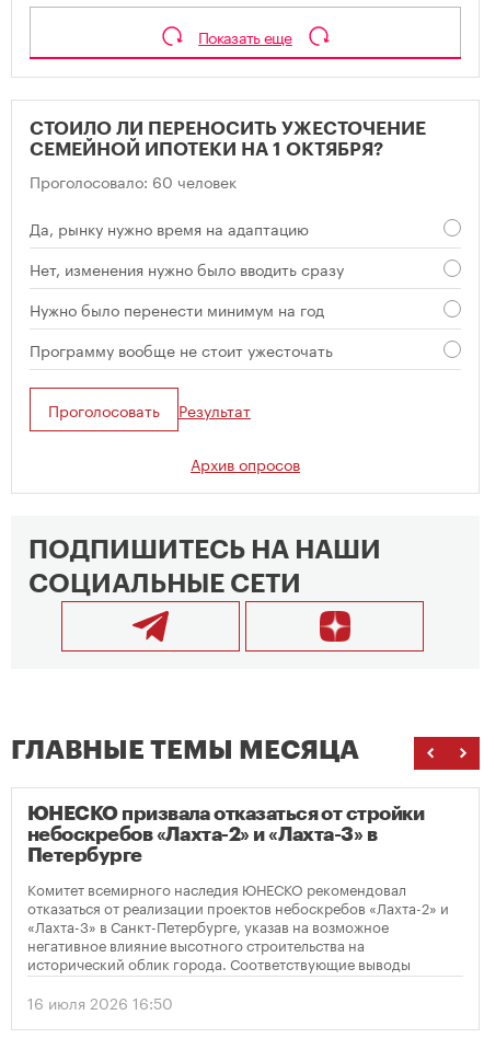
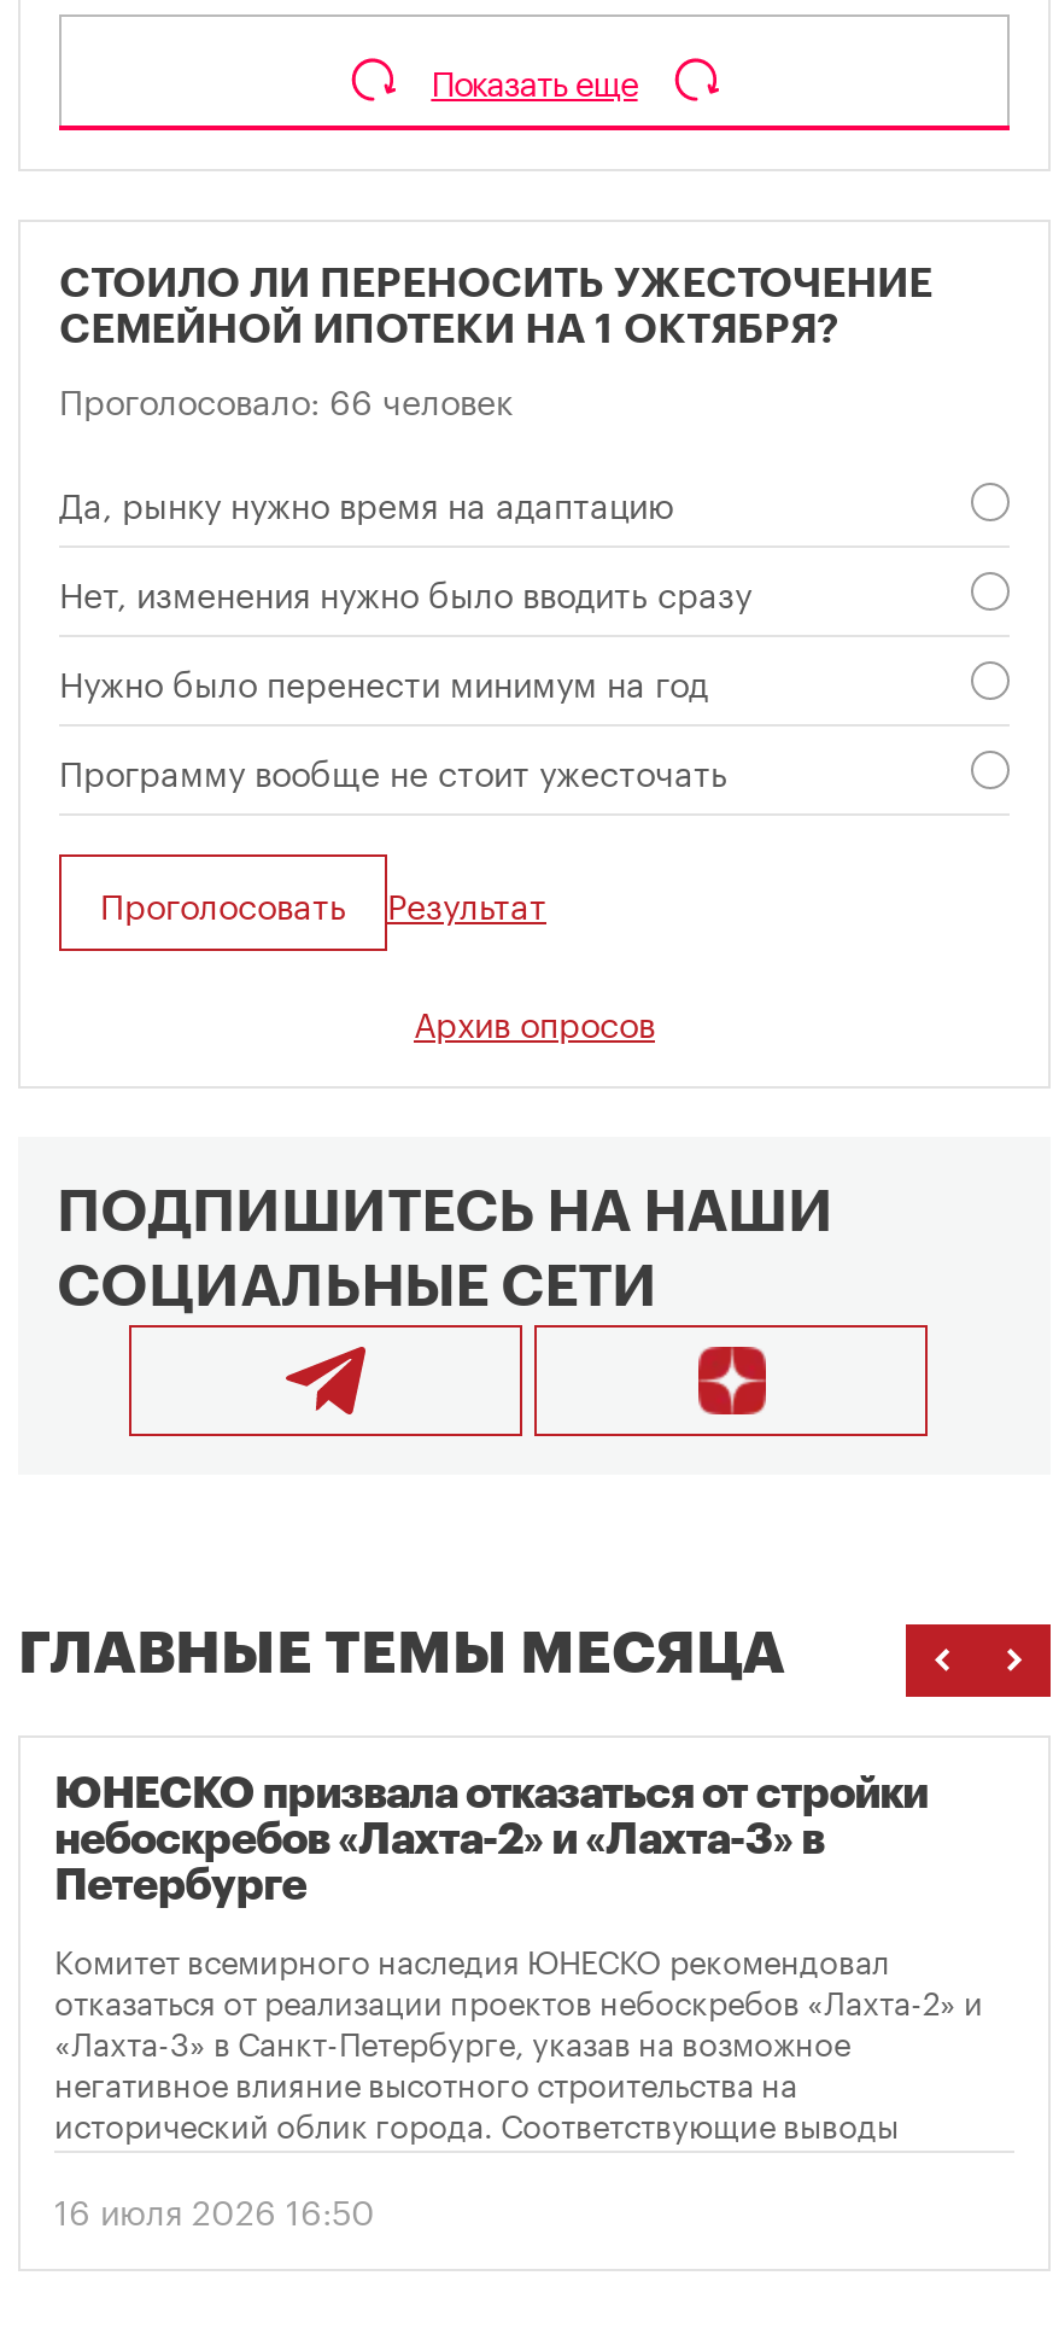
- Проголосовало: 60 человек
+ Проголосовало: 66 человек
